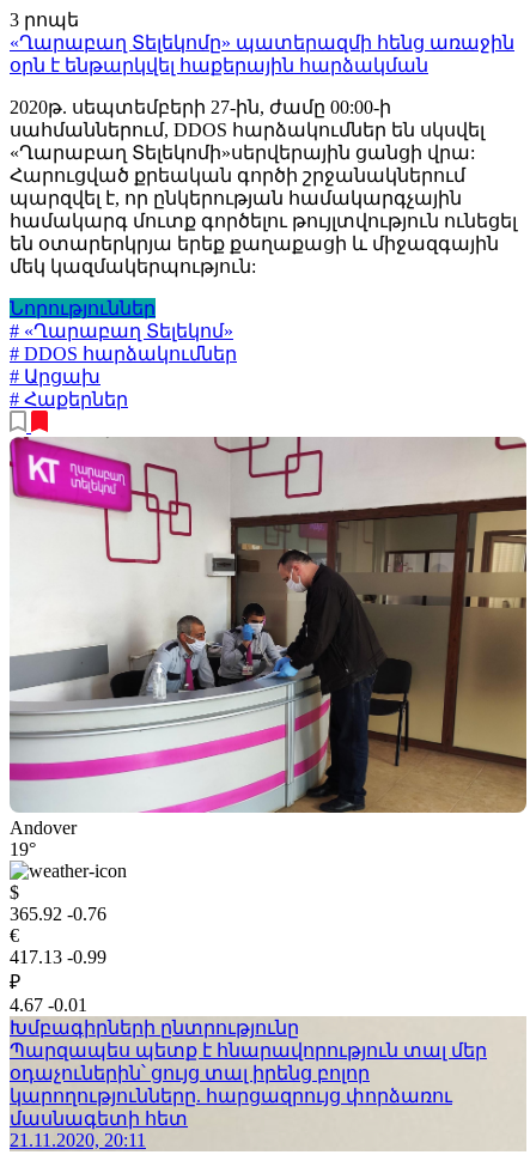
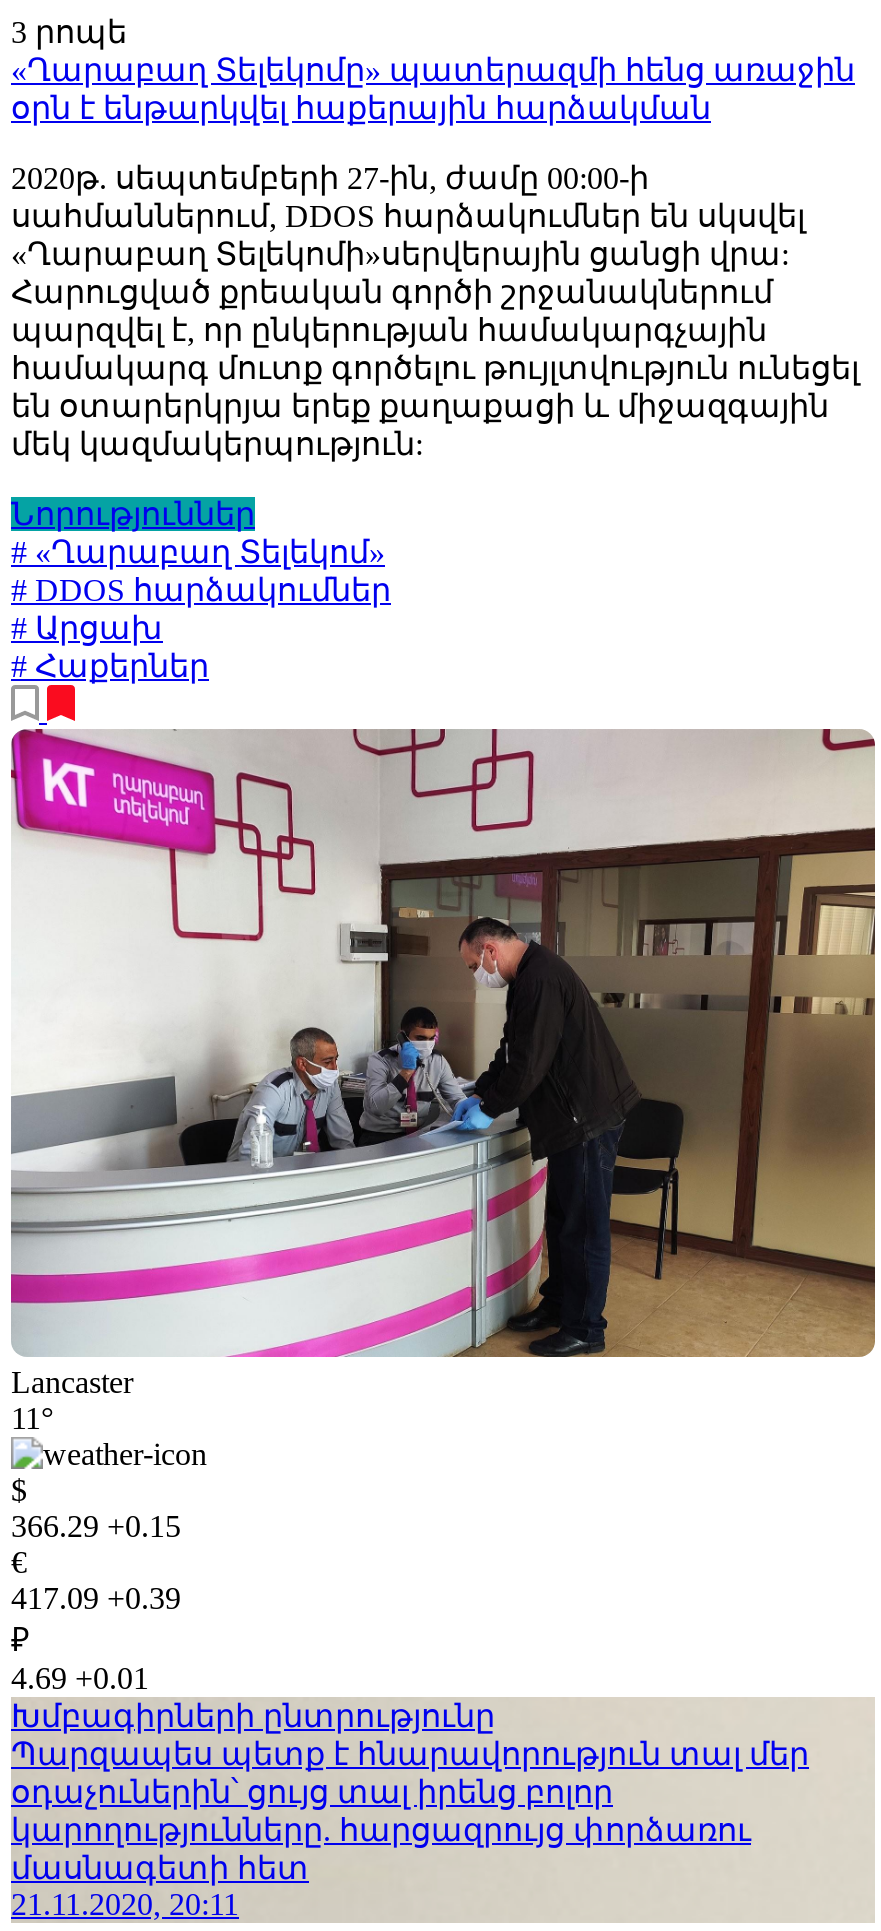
- Andover
- 19°
+ Lancaster
+ 11°

- 365.92 -0.76
+ 366.29 +0.15

- 417.13 -0.99
+ 417.09 +0.39

- 4.67 -0.01
+ 4.69 +0.01
